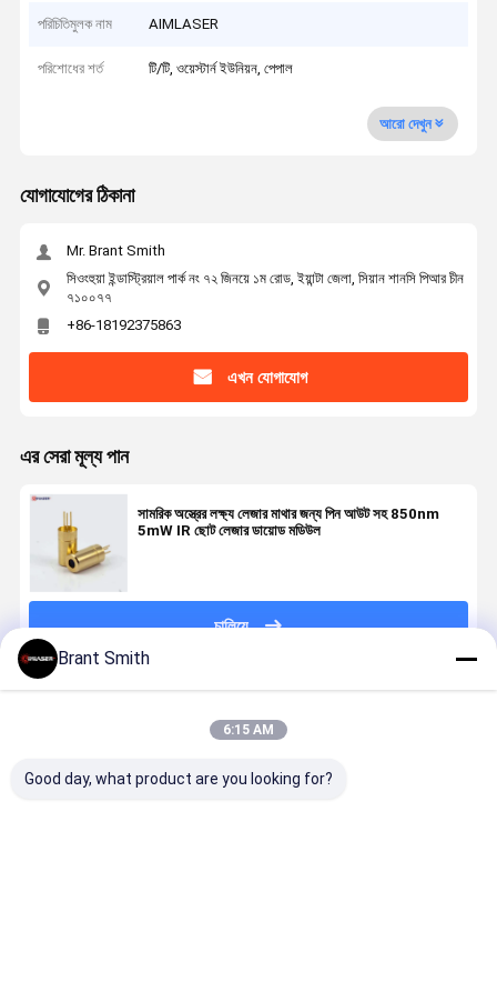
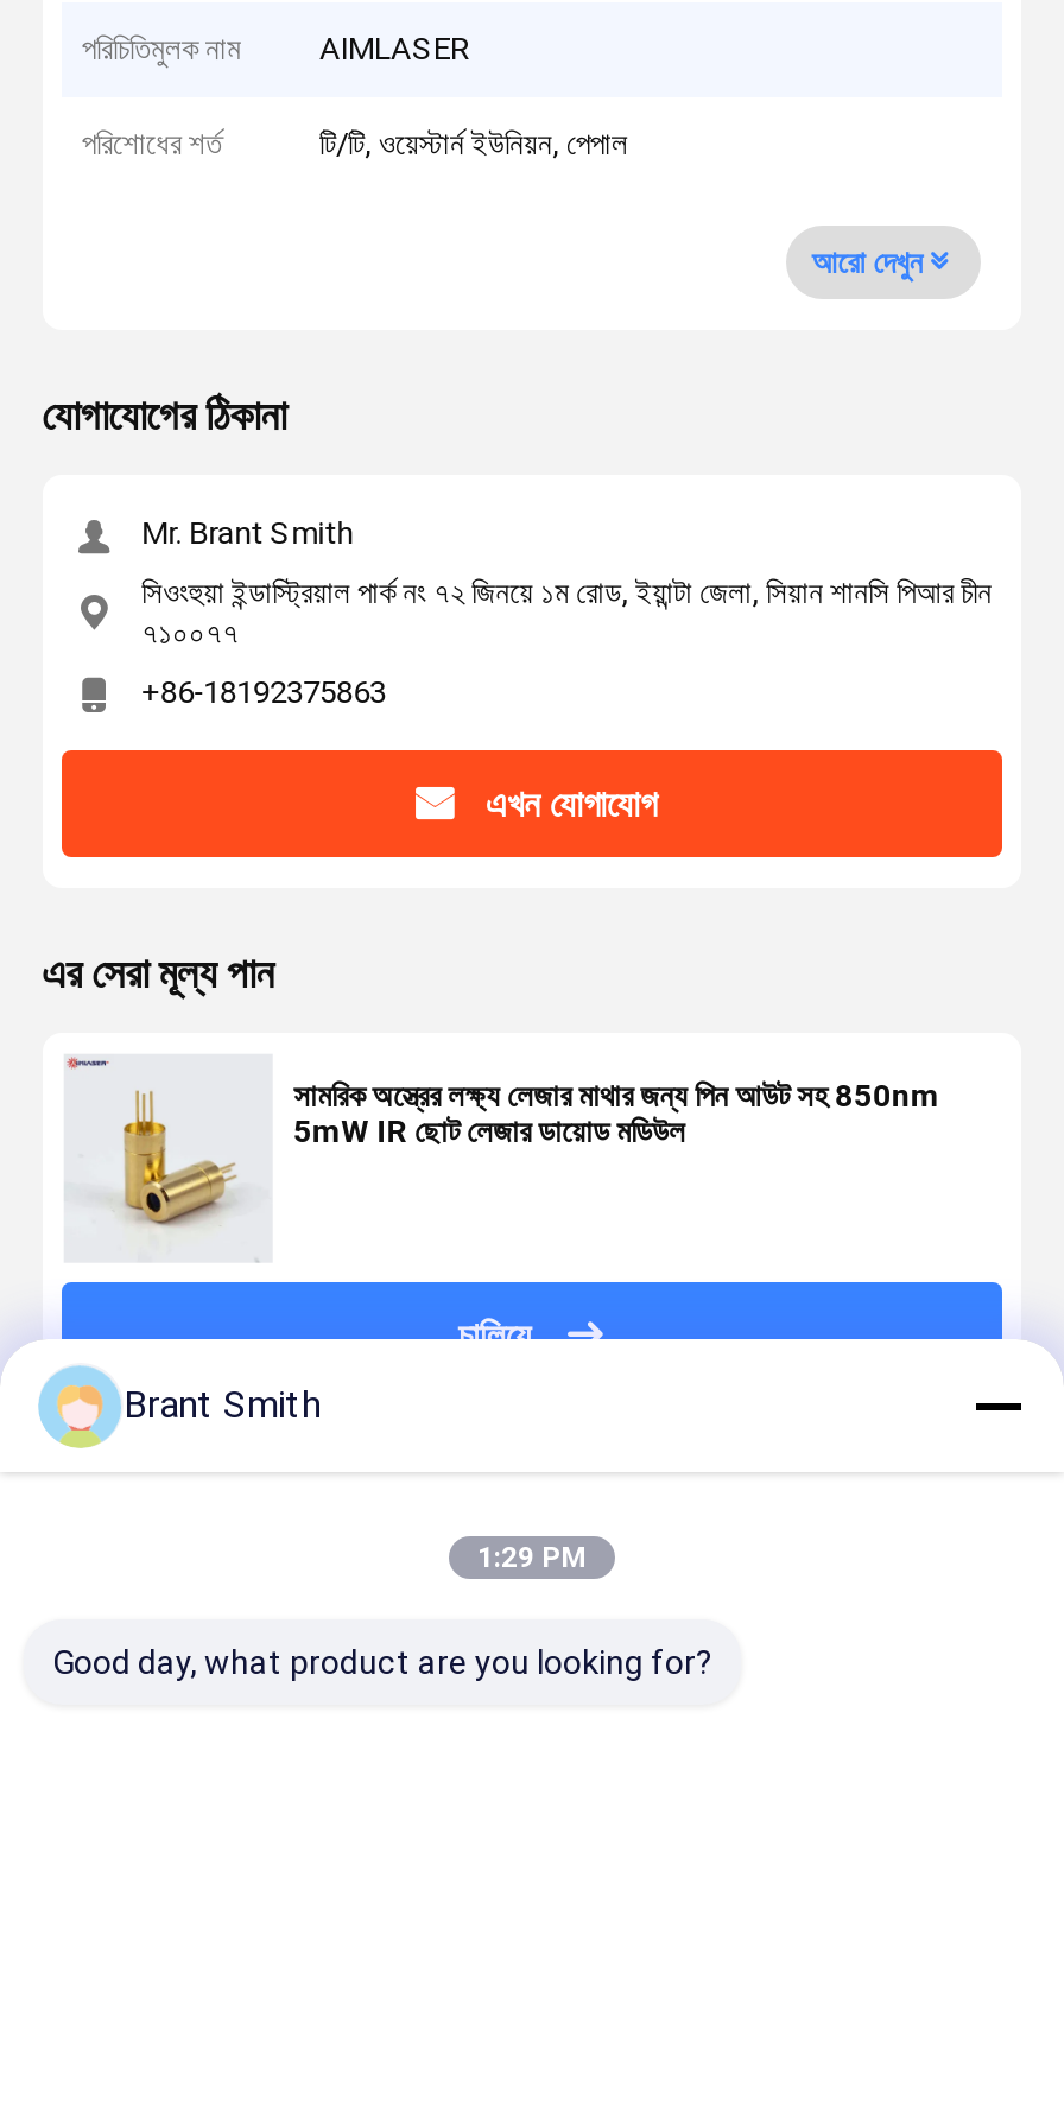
- [image]
+ [image]

- 6:15 AM
+ 1:29 PM
